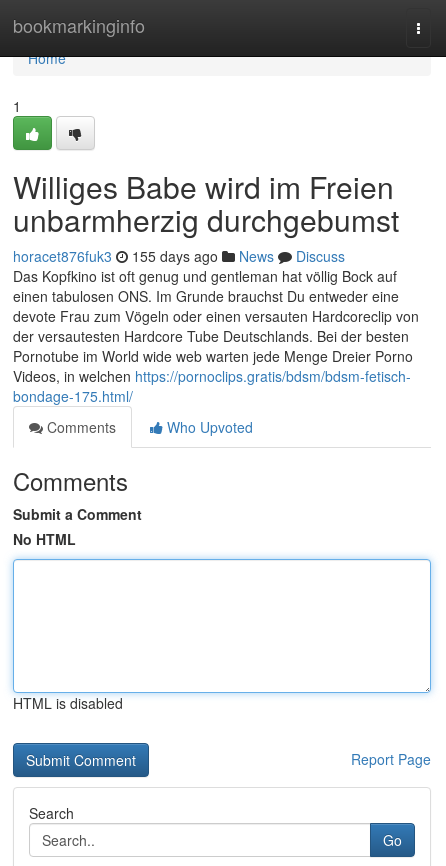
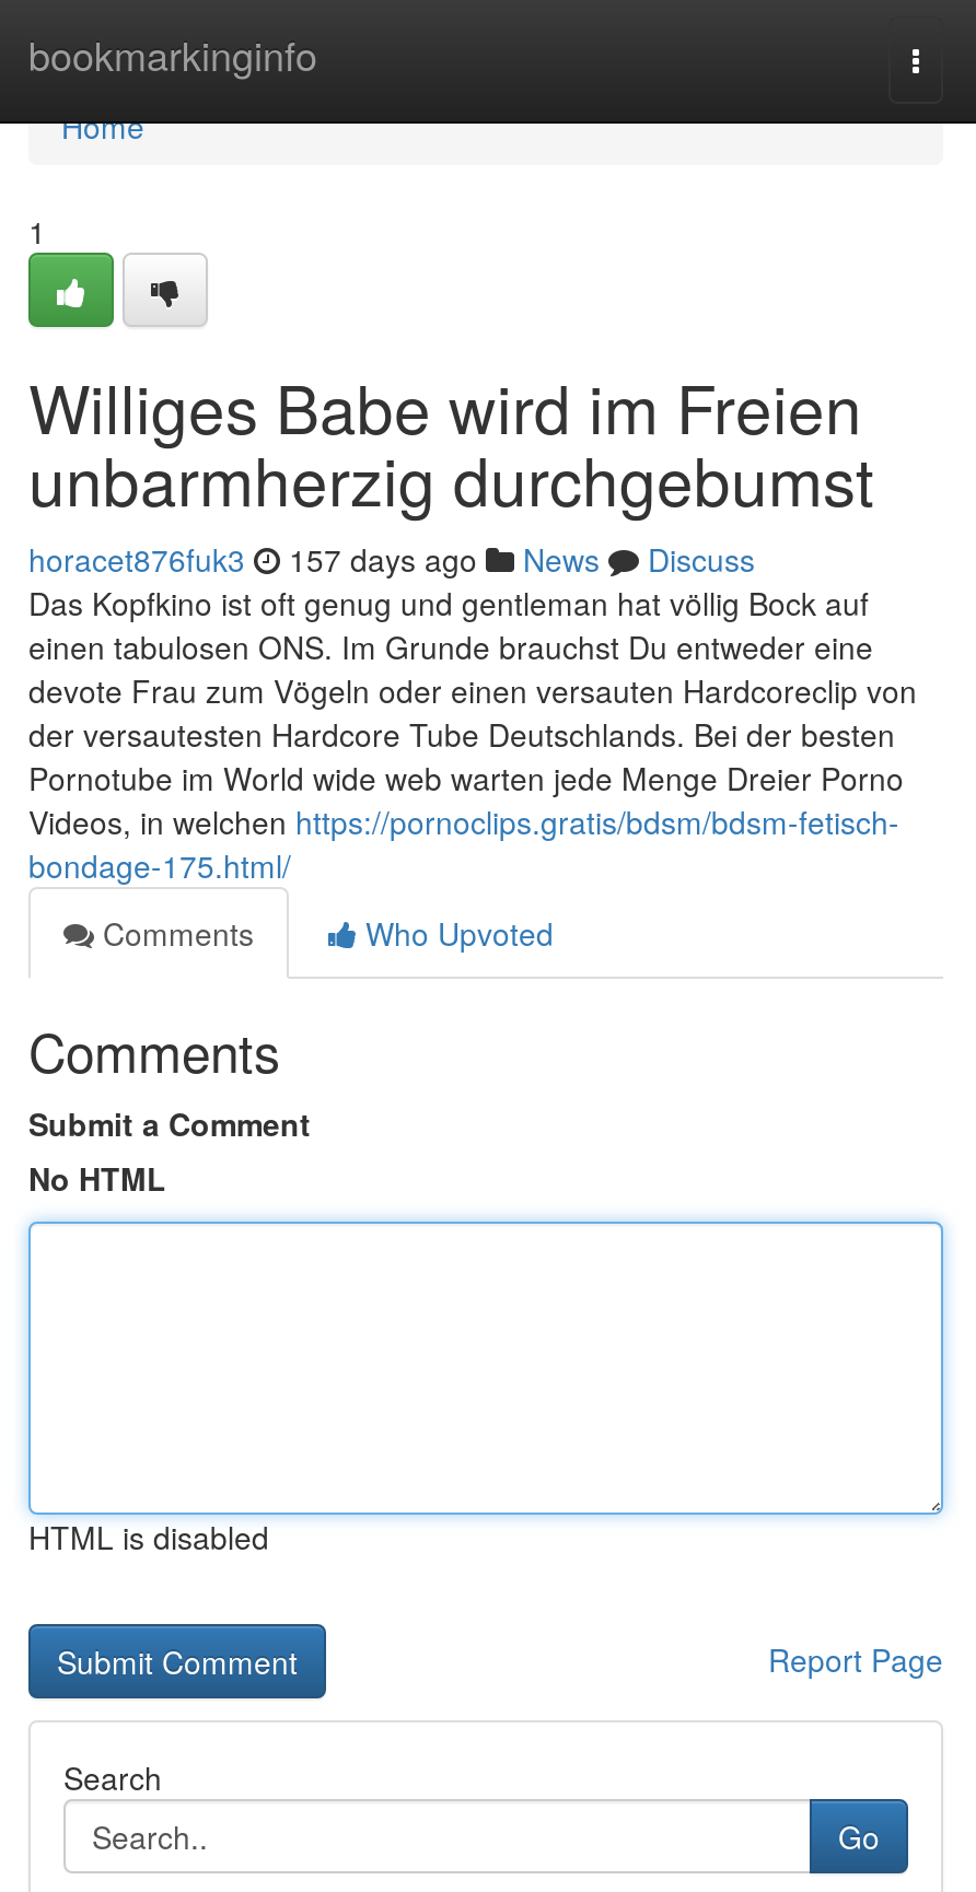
- horacet876fuk3 155 days ago News Discuss
+ horacet876fuk3 157 days ago News Discuss
